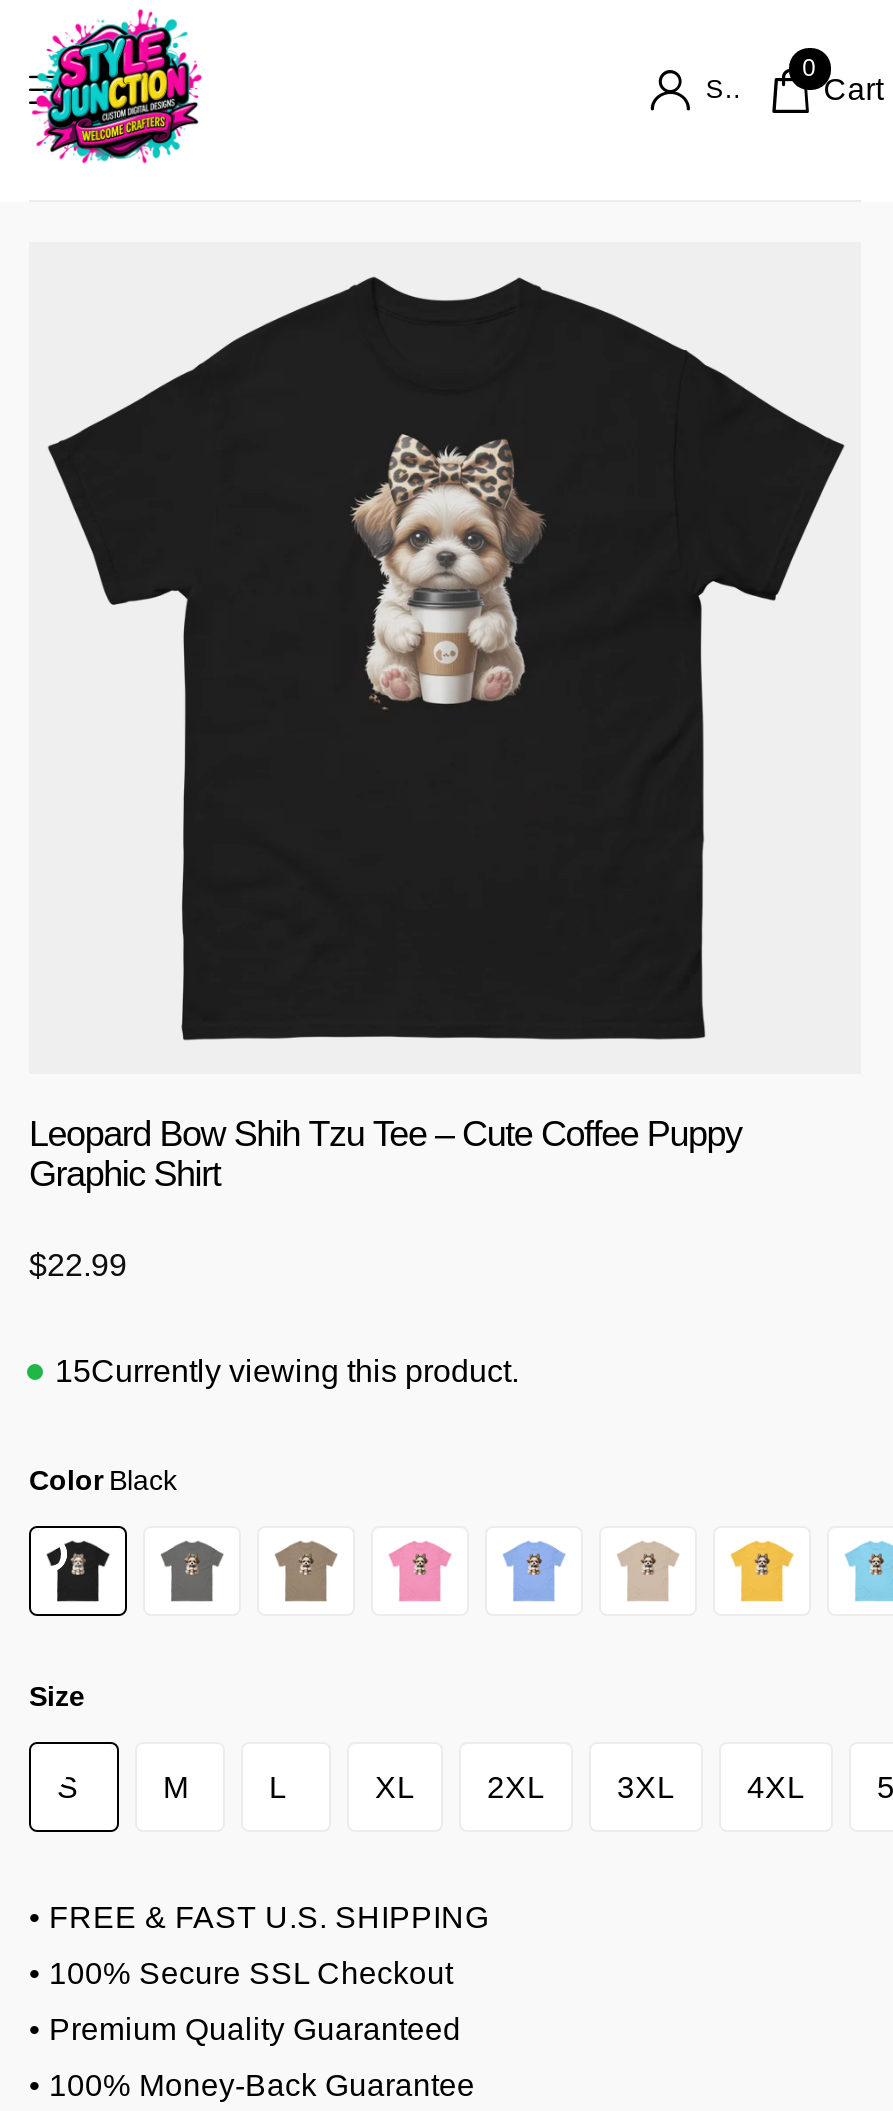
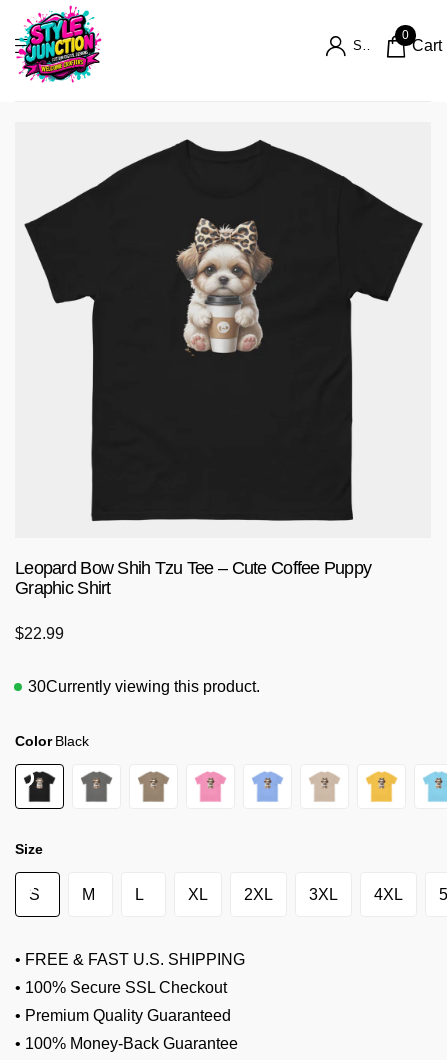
- 15Currently viewing this product.
+ 30Currently viewing this product.
